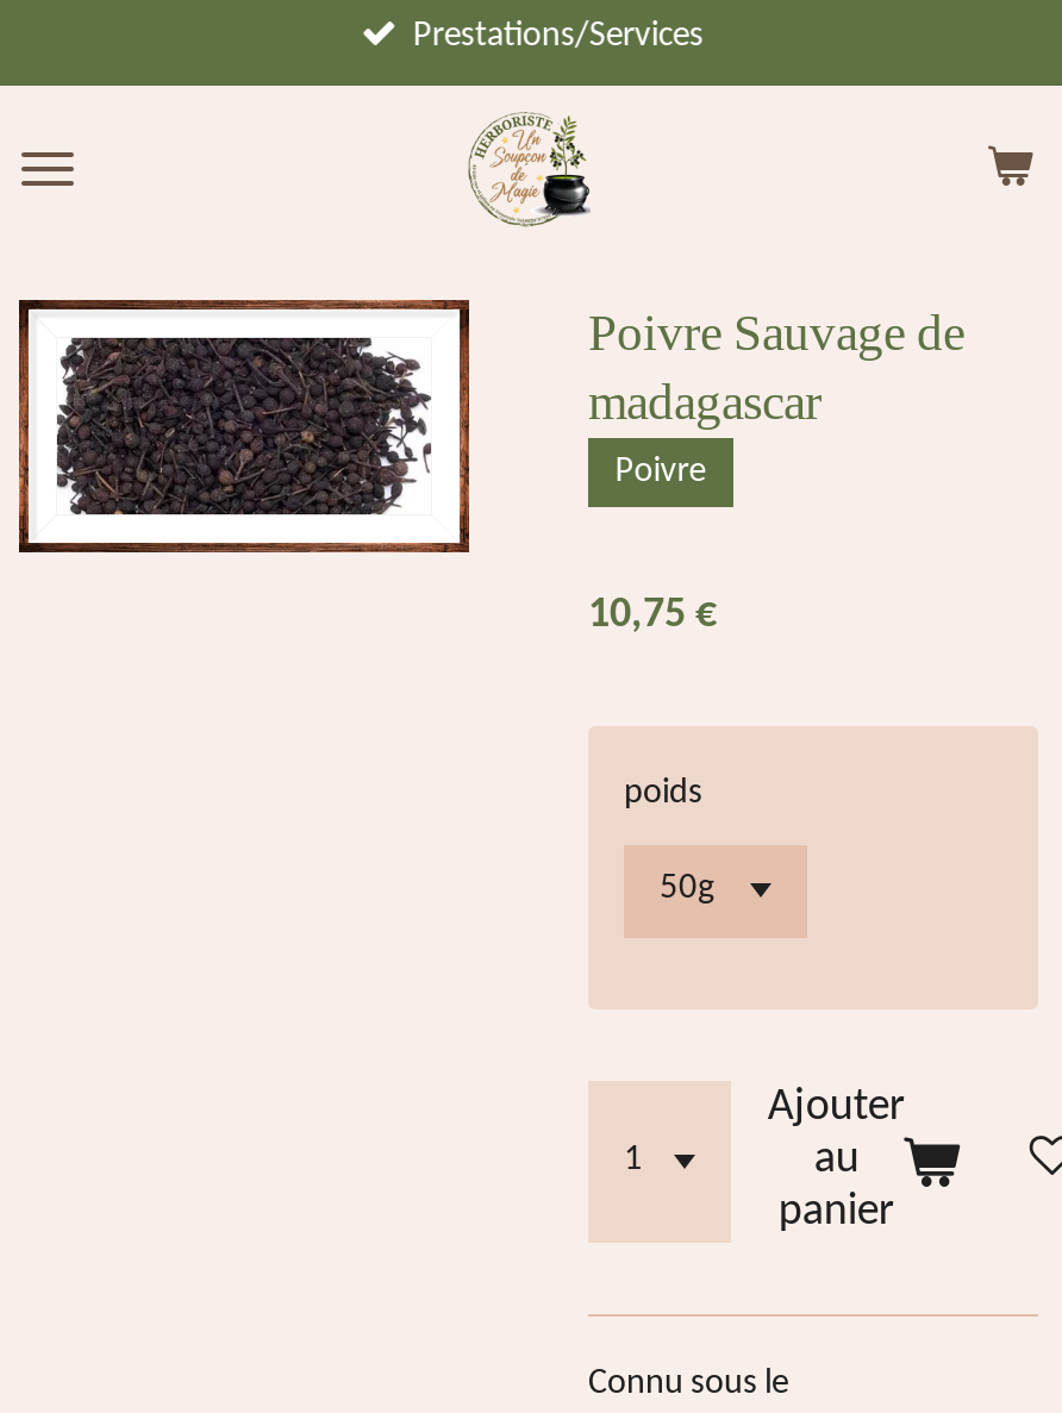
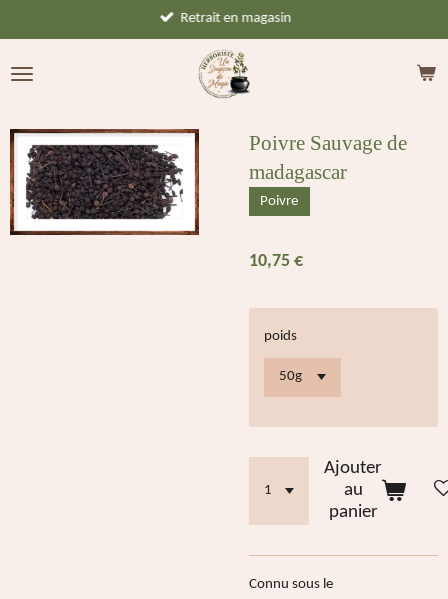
- Prestations/Services
+ Retrait en magasin
